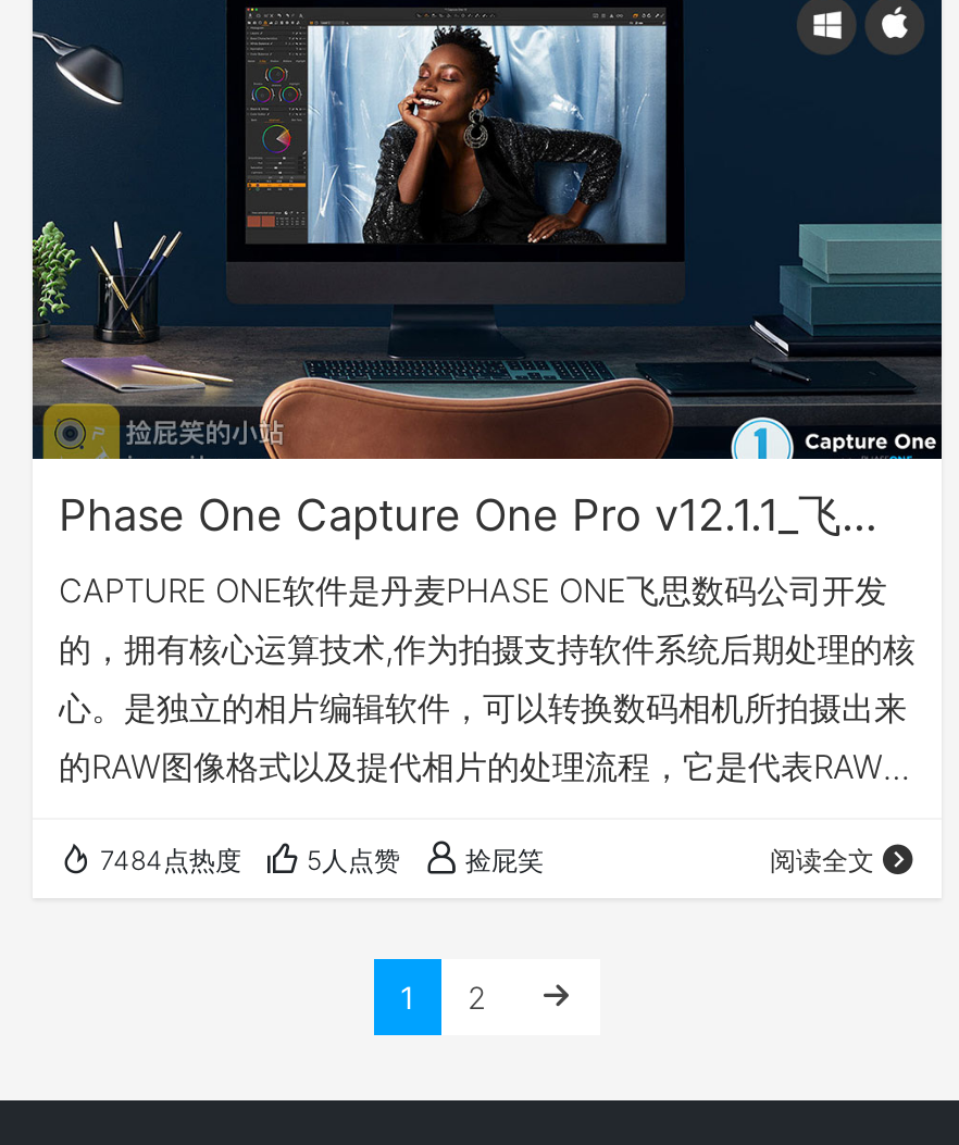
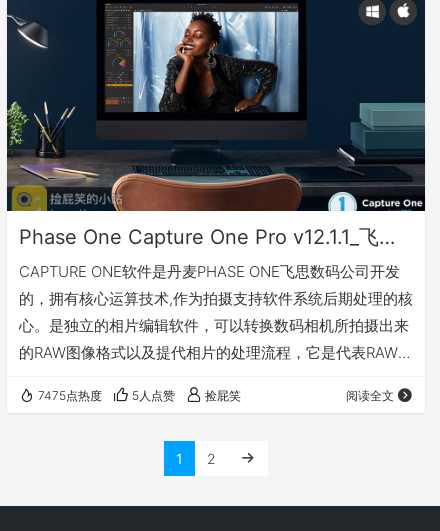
- 7484点热度 5人点赞 捡屁笑
+ 7475点热度 5人点赞 捡屁笑
